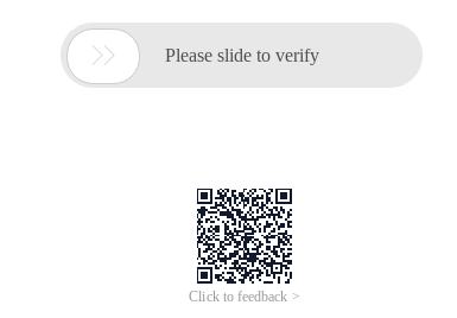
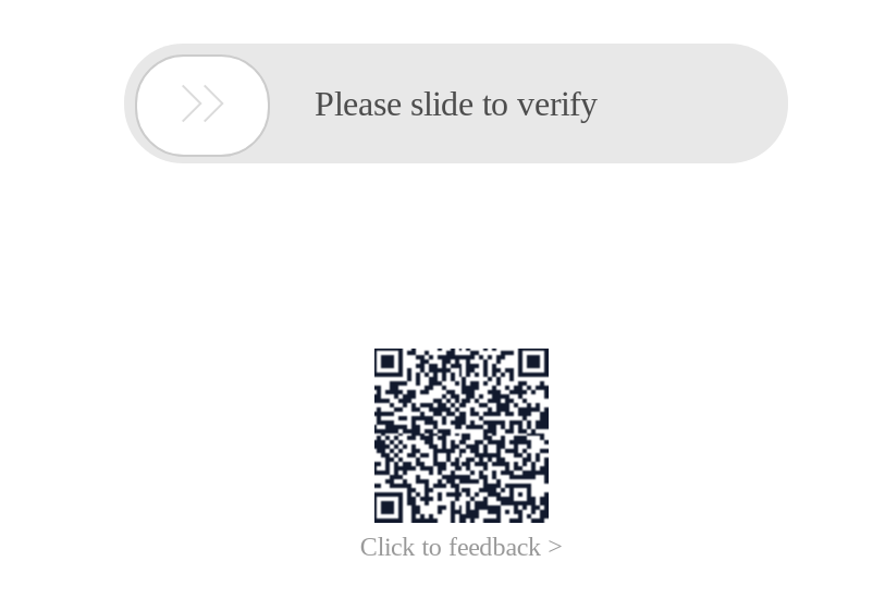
- [image]
+ [image]
